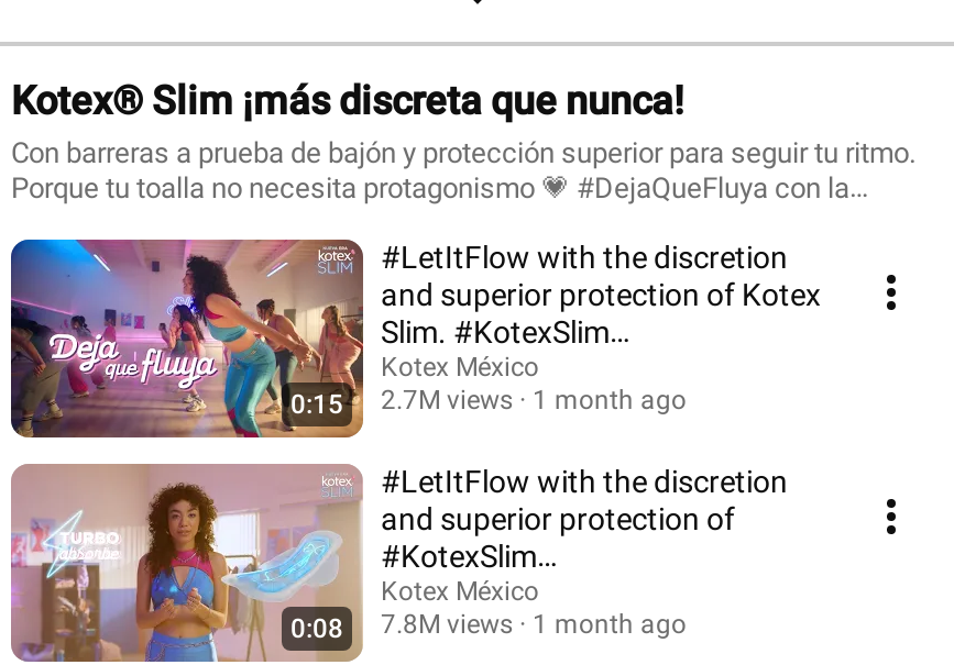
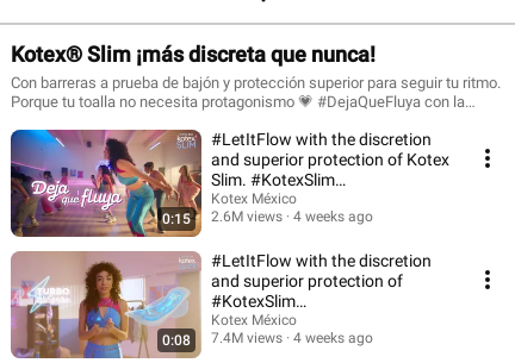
- 2.7M views
+ 2.6M views

- 1 month ago
+ 4 weeks ago

- 7.8M views
+ 7.4M views

- 1 month ago
+ 4 weeks ago
